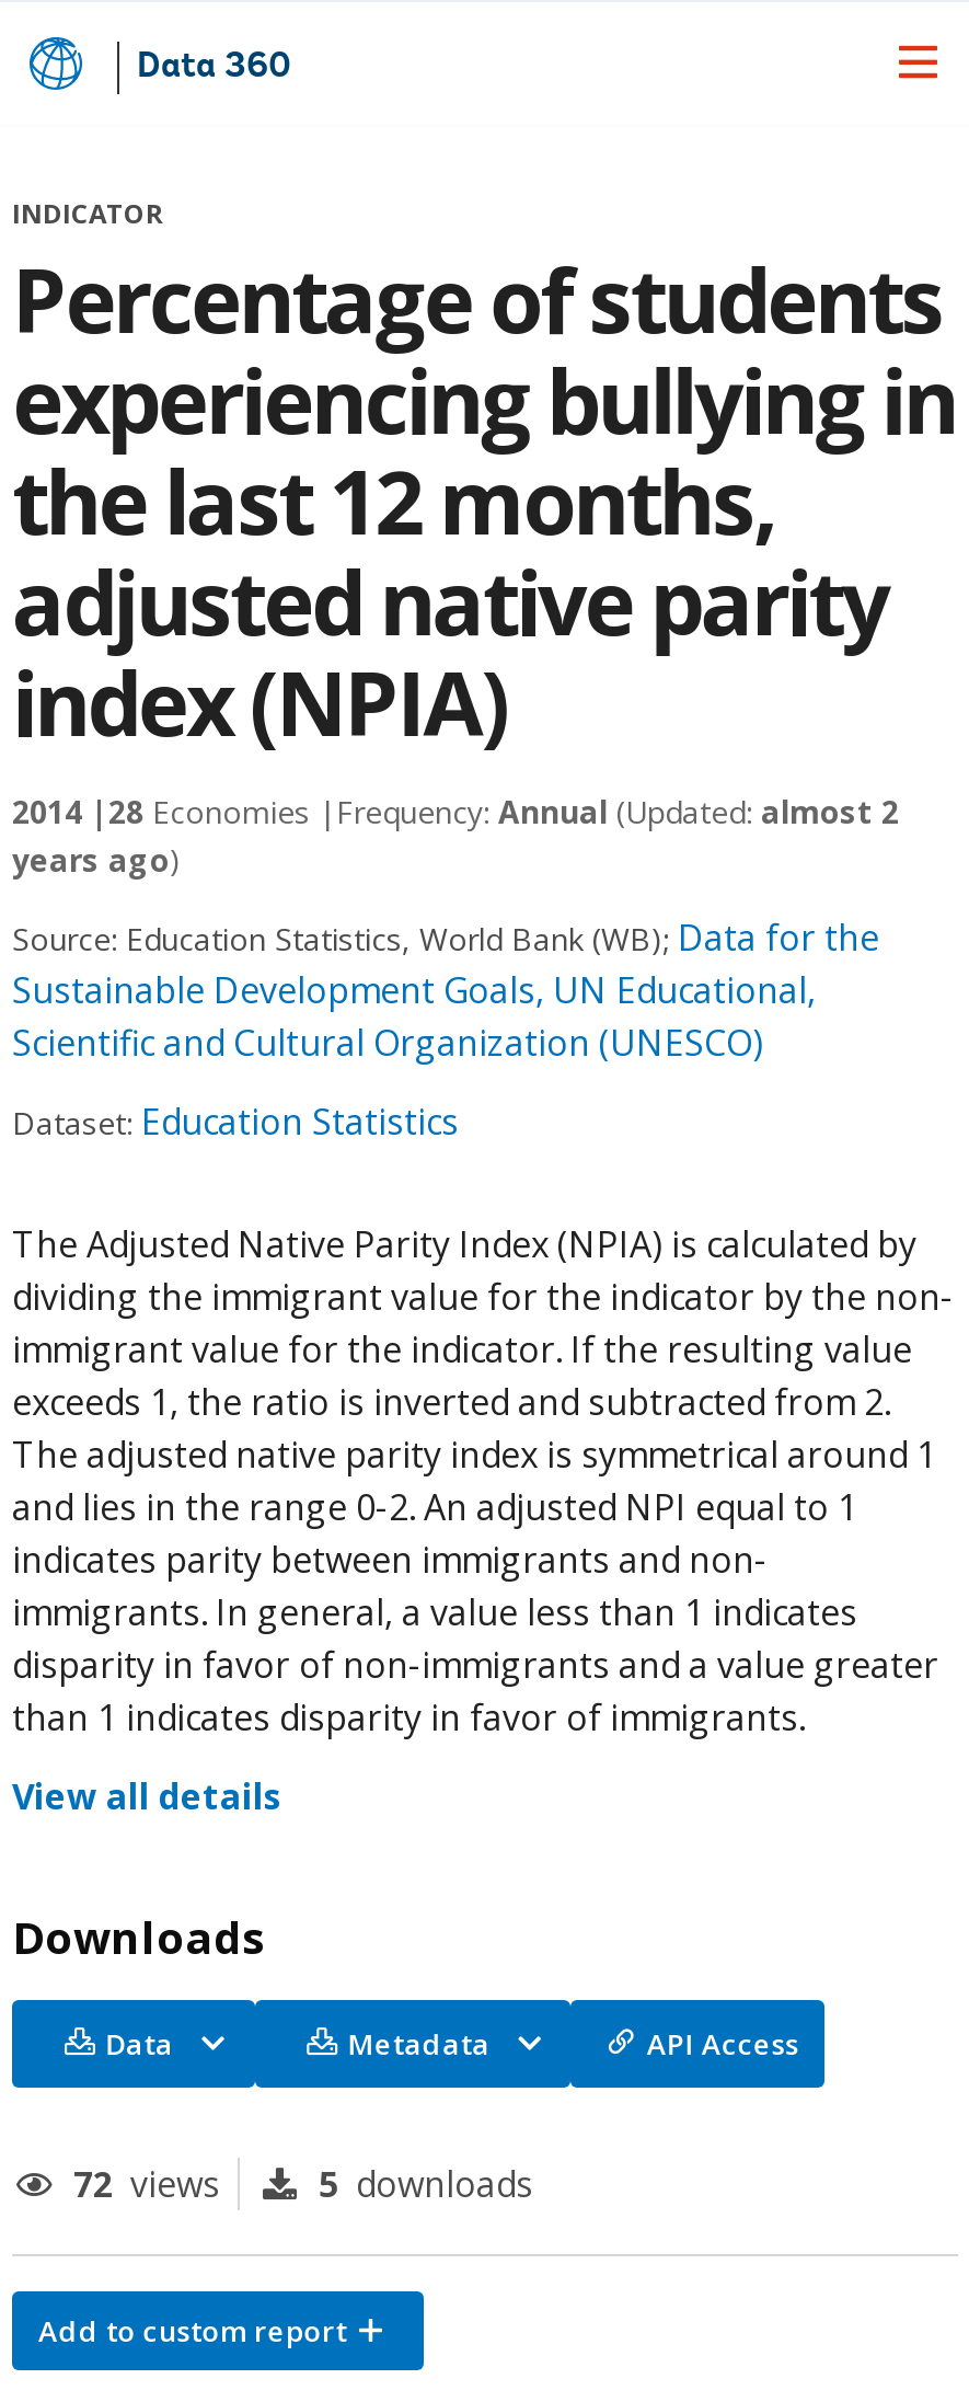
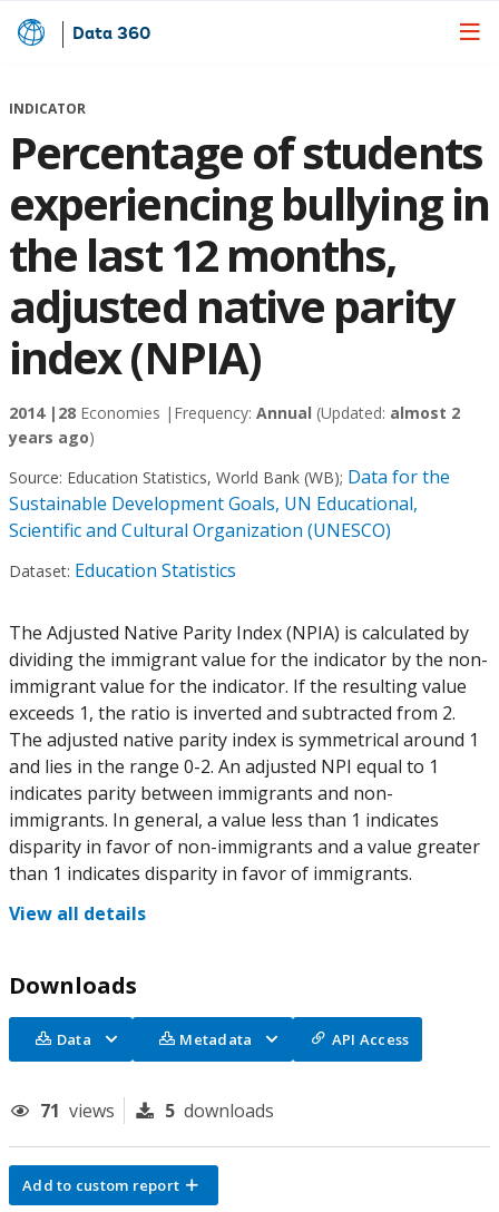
- 72 views
+ 71 views
